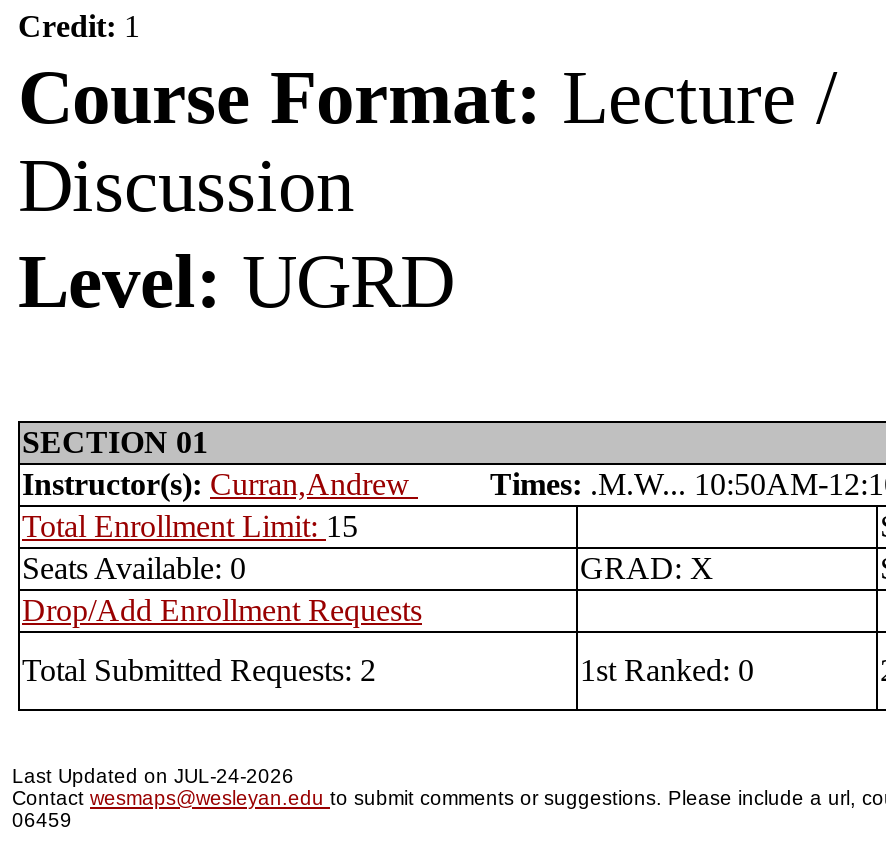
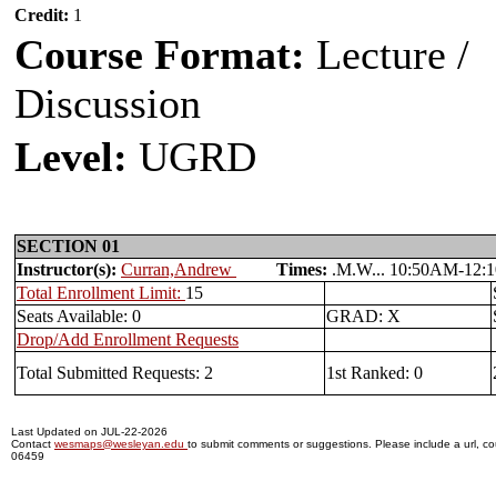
- Last Updated on JUL-24-2026
+ Last Updated on JUL-22-2026
